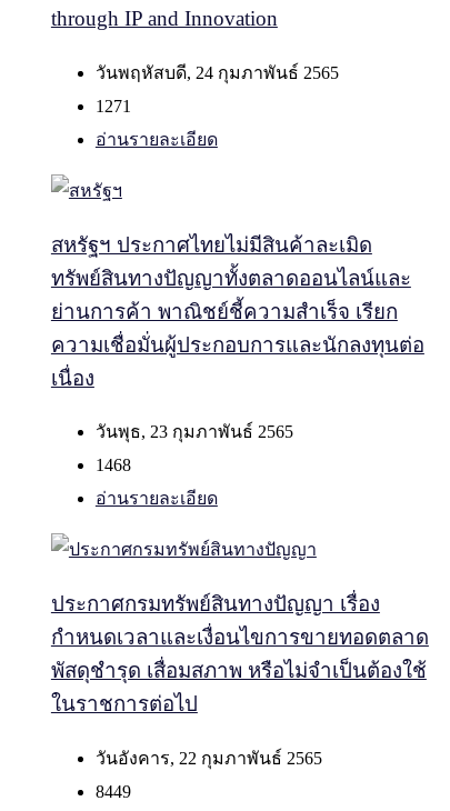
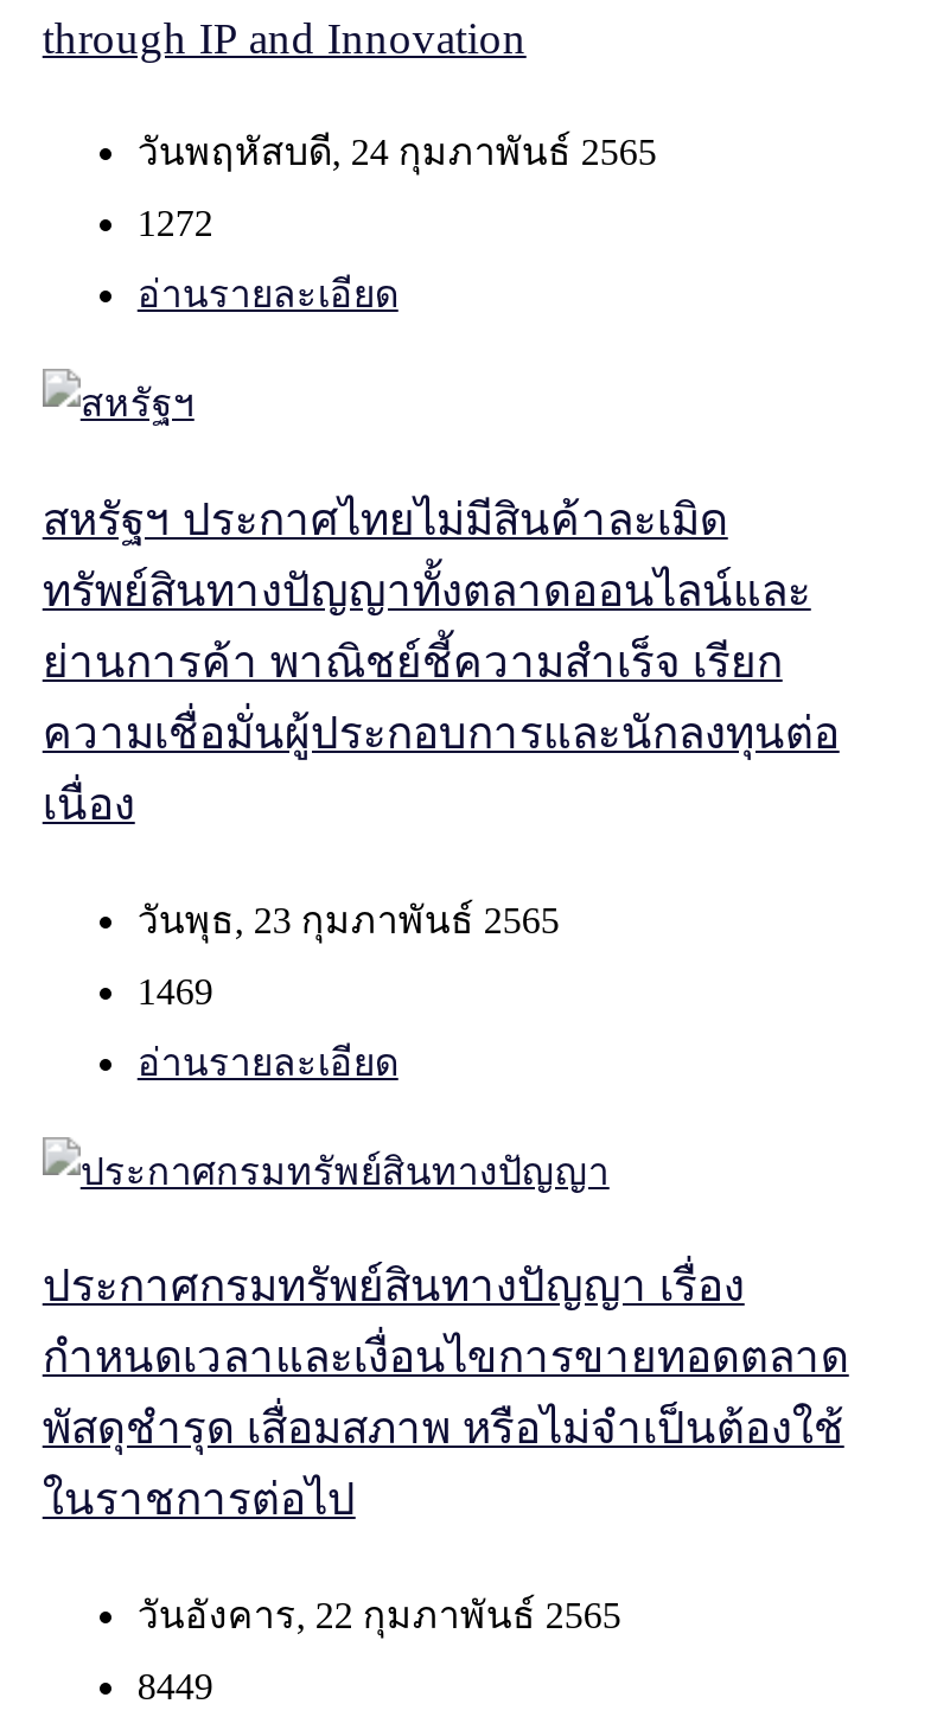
- 1271
+ 1272

- 1468
+ 1469
